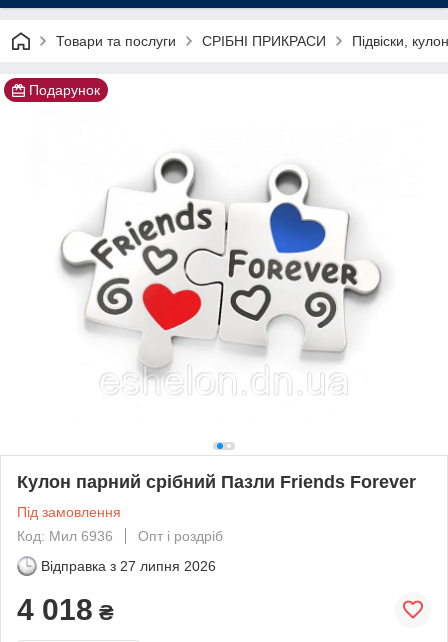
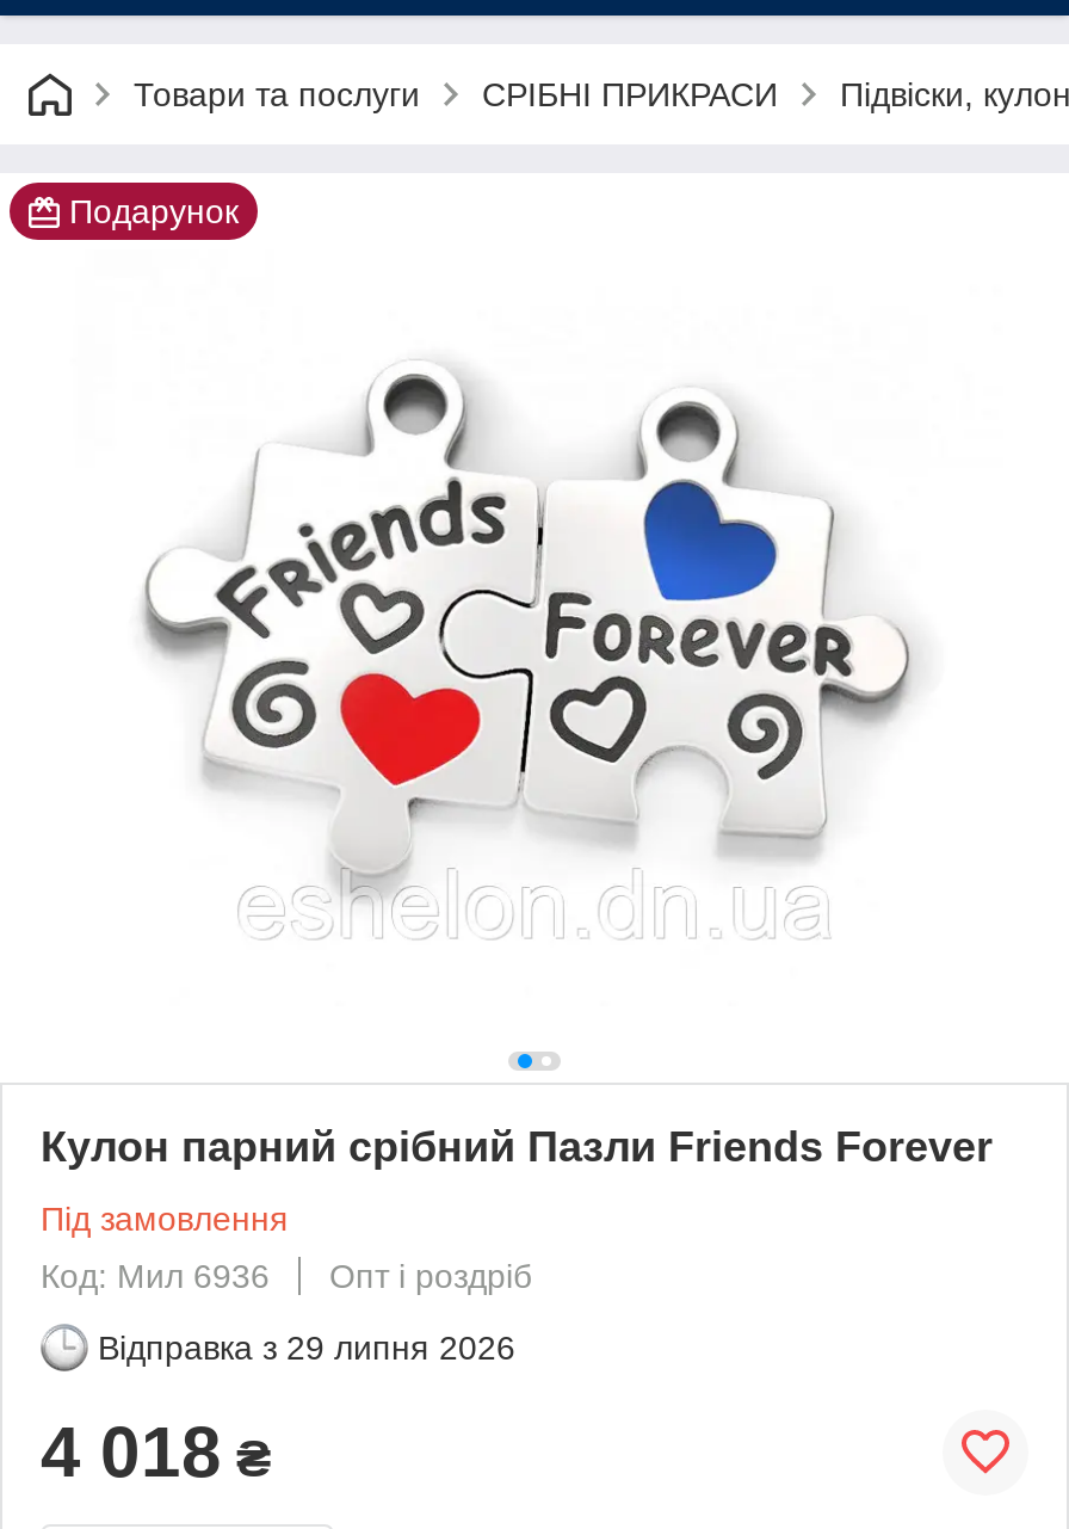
- Відправка з 27 липня 2026
+ Відправка з 29 липня 2026
